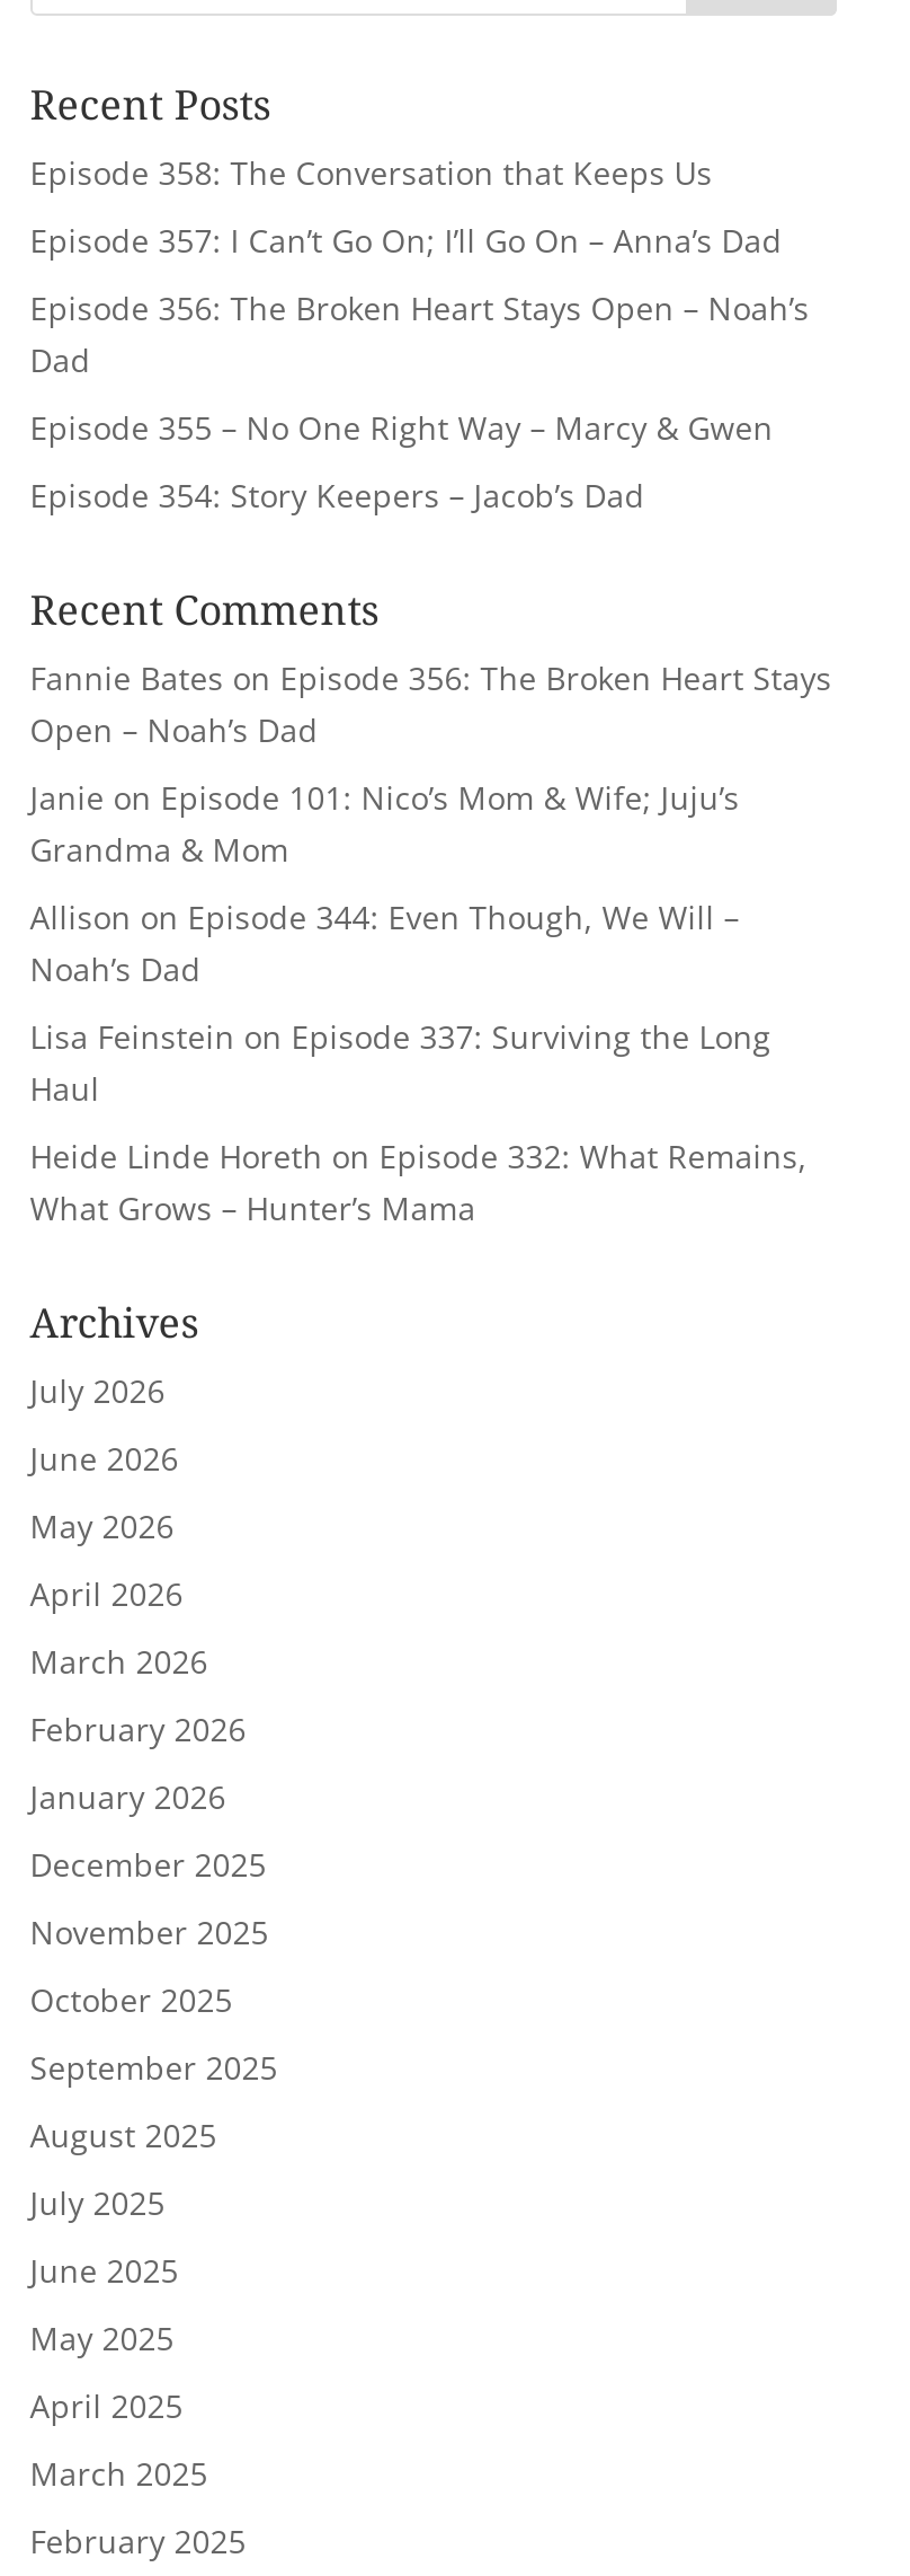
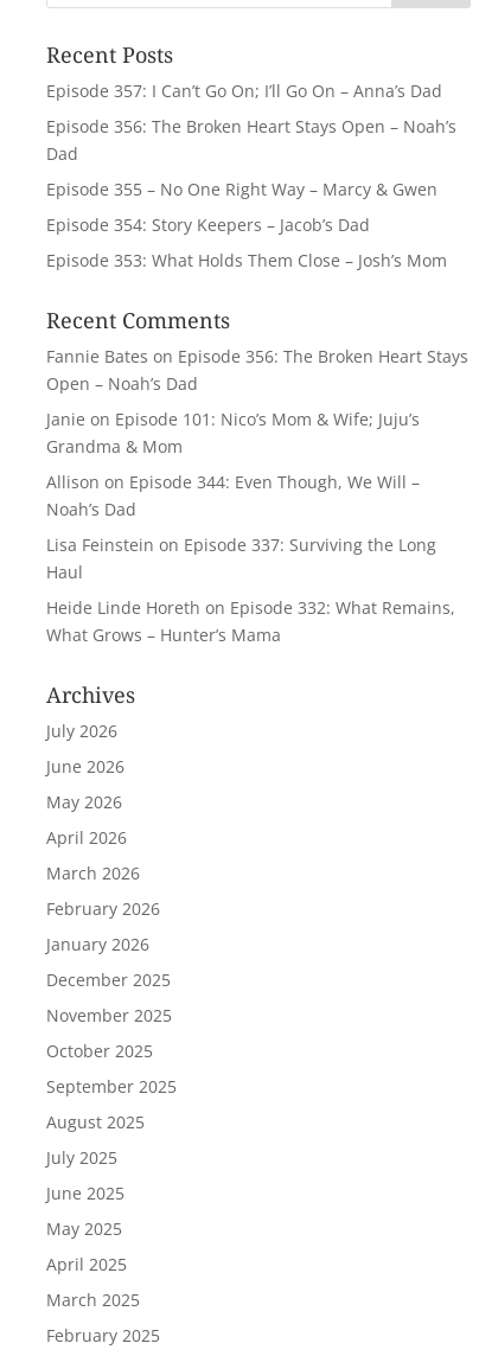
- Episode 358: The Conversation that Keeps Us

moved up: Episode 357: I Can’t Go On; I’ll Go On – Anna’s Dad | Episode 356: The Broken Heart Stays Open – Noah’s | Dad | Episode 355 – No One Right Way – Marcy & Gwen | Episode 354: Story Keepers – Jacob’s Dad

+ Episode 353: What Holds Them Close – Josh’s Mom
